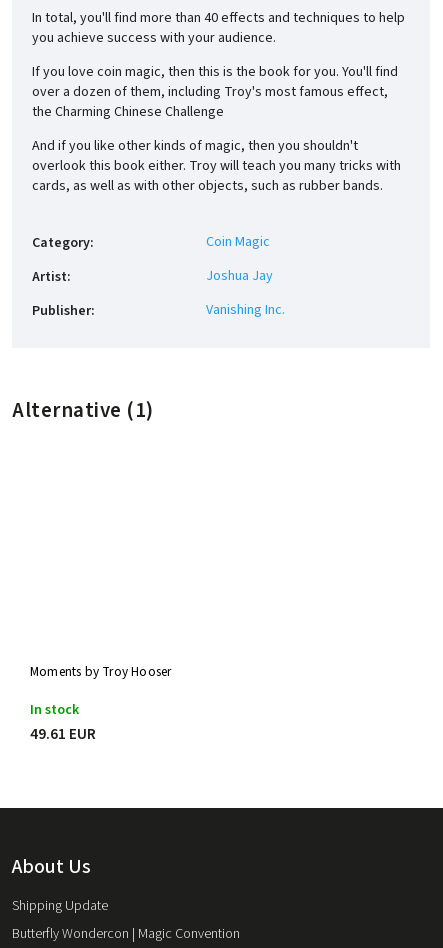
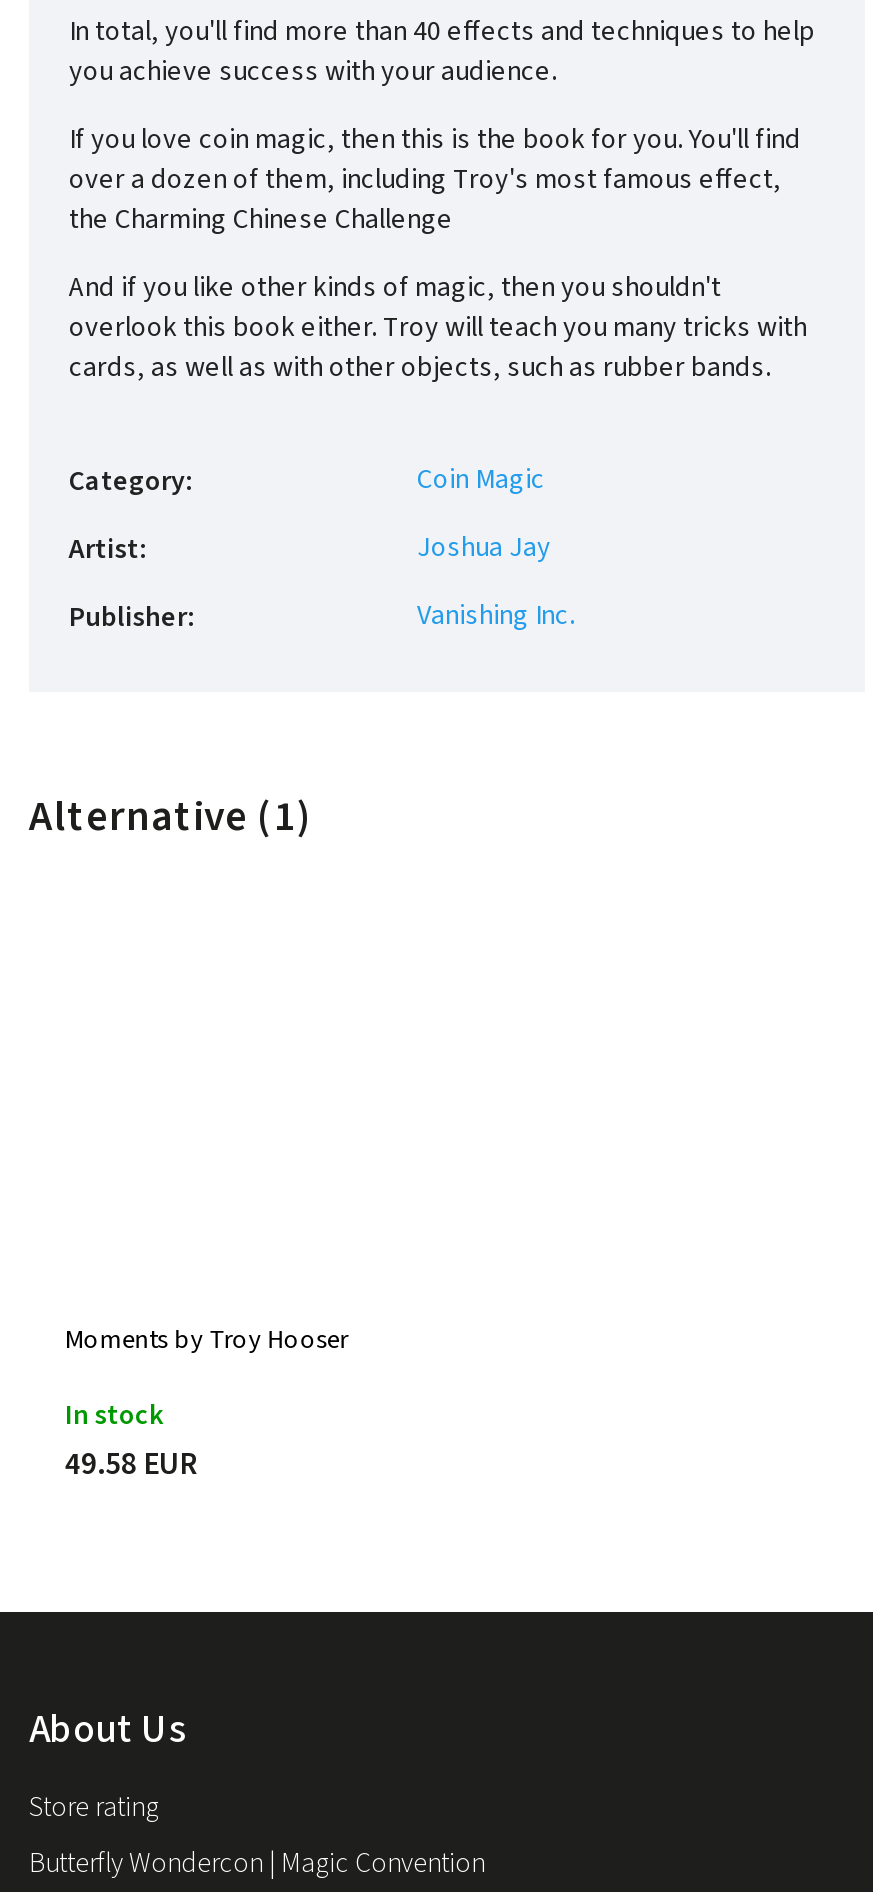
- 49.61 EUR
+ 49.58 EUR

- Shipping Update
+ Store rating
